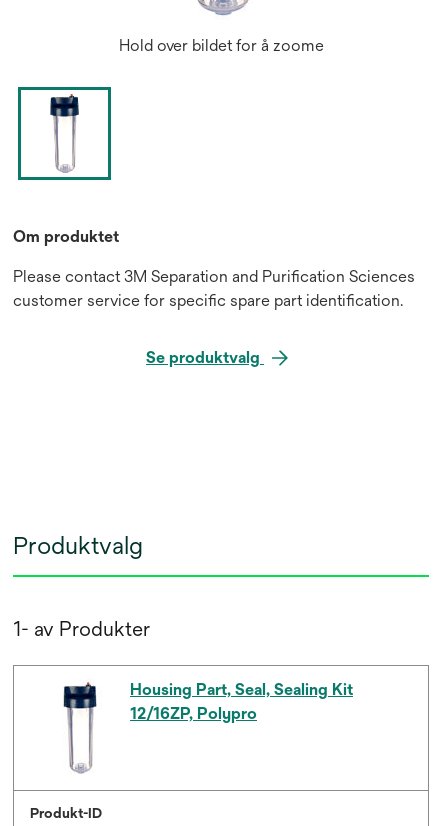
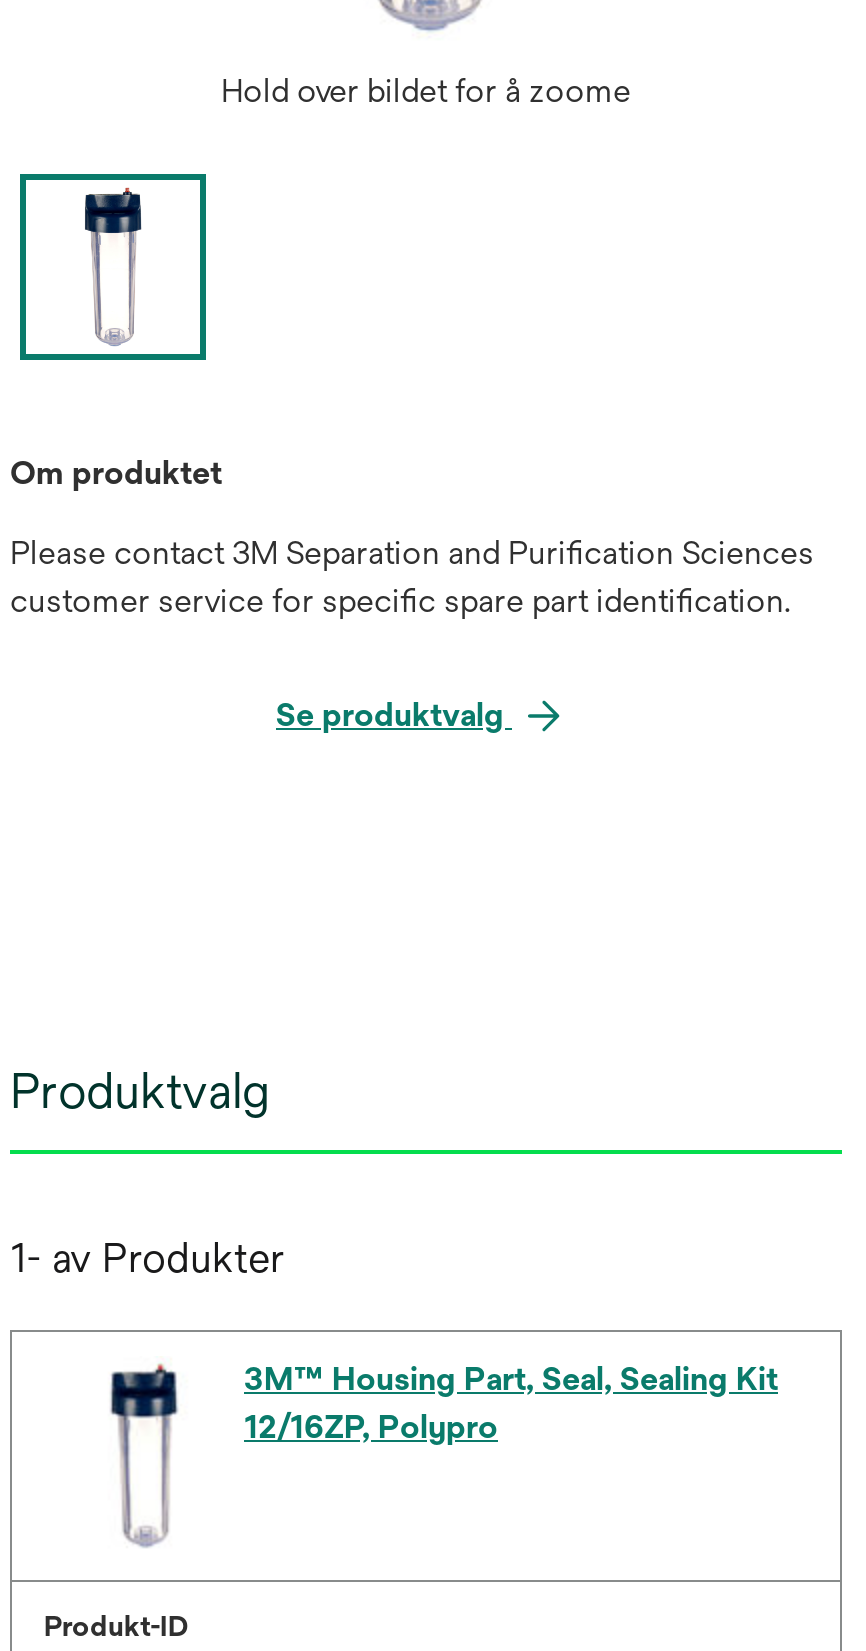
- Housing Part, Seal, Sealing Kit
+ 3M™ Housing Part, Seal, Sealing Kit
